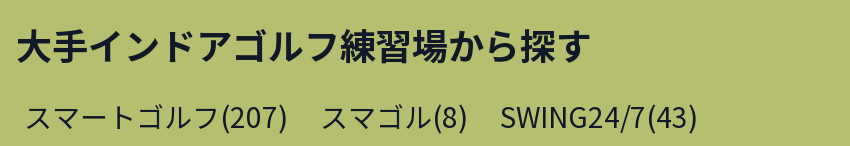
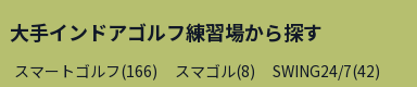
- スマートゴルフ(207)
+ スマートゴルフ(166)

- SWING24/7(43)
+ SWING24/7(42)
